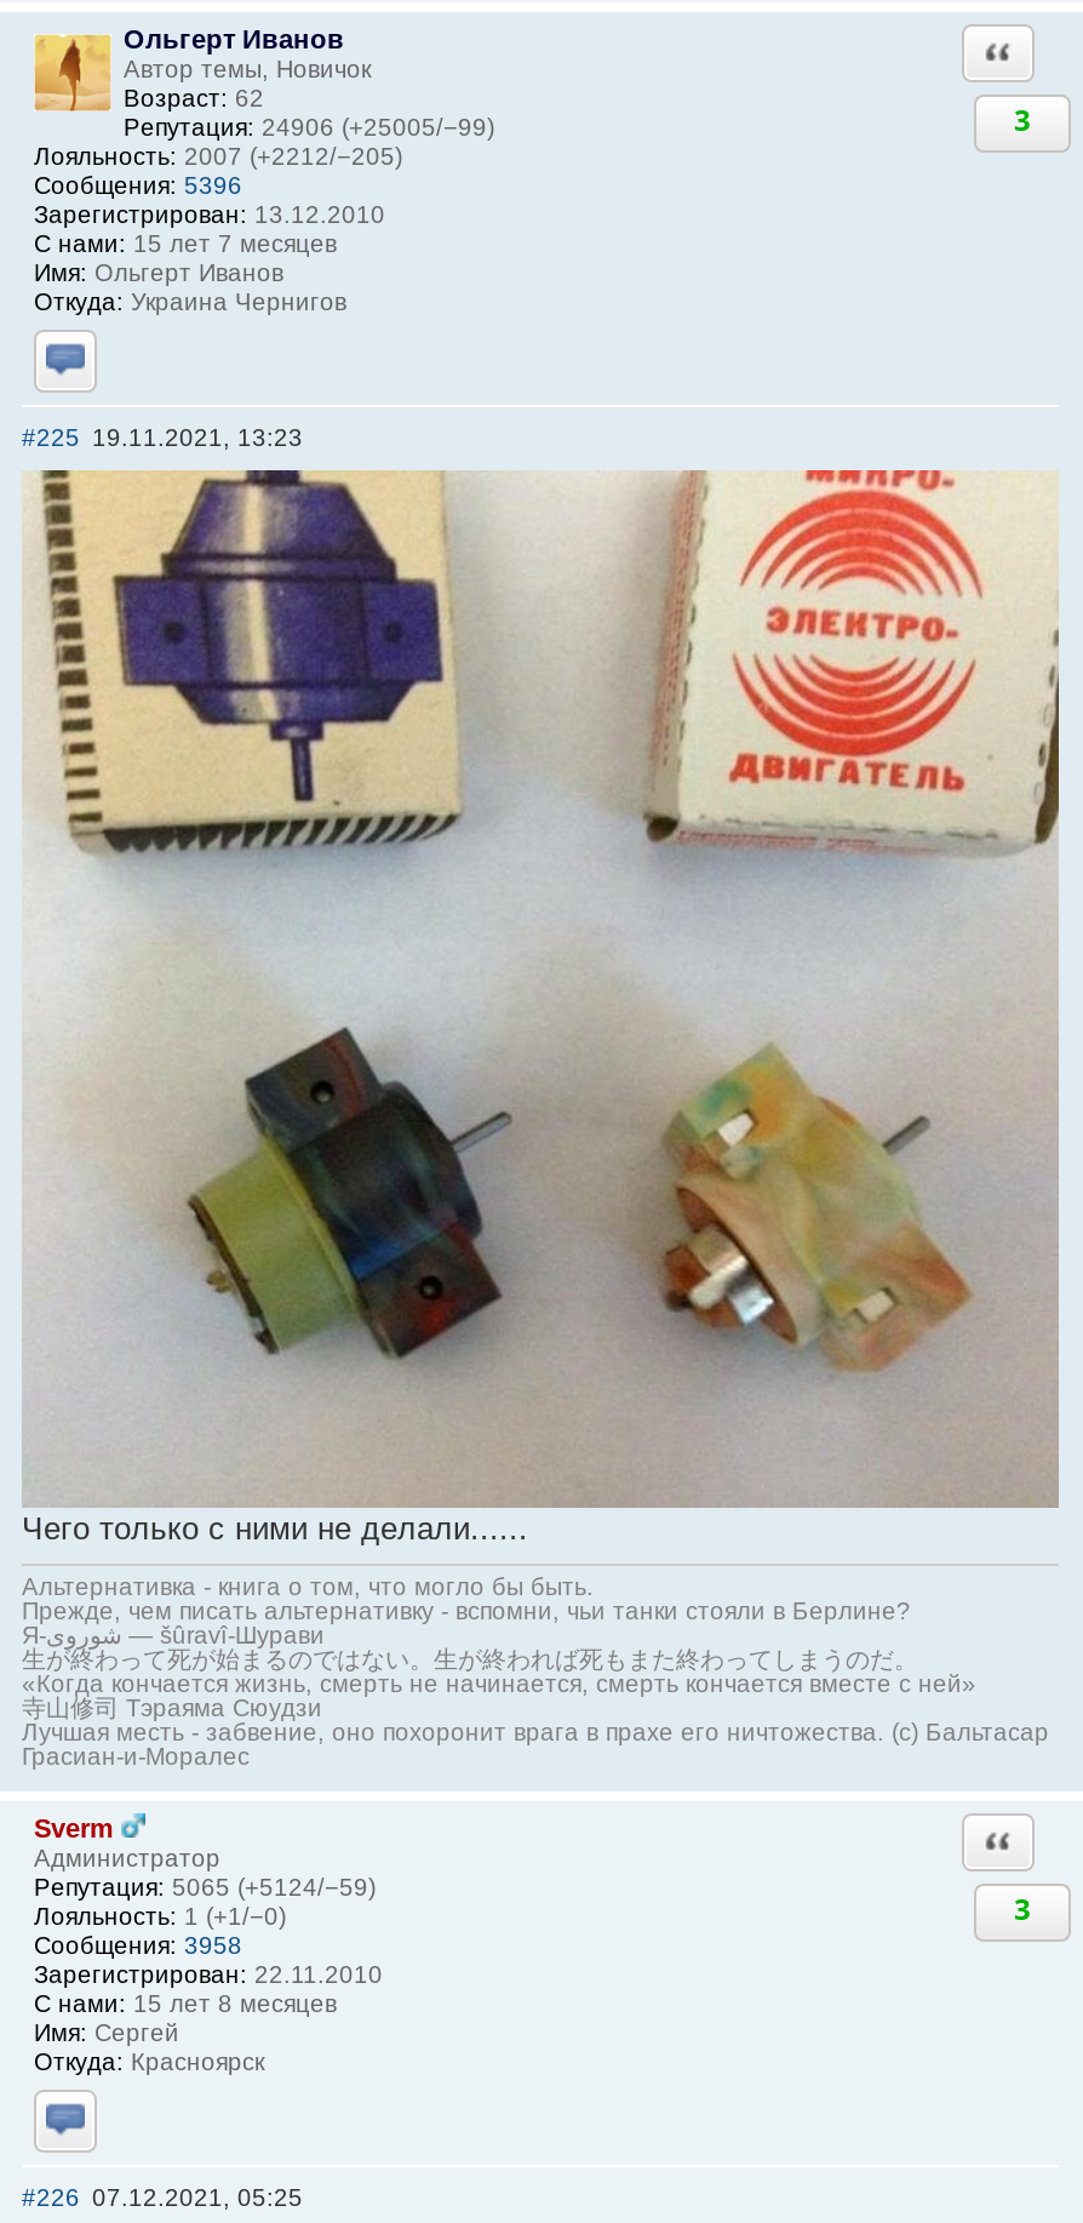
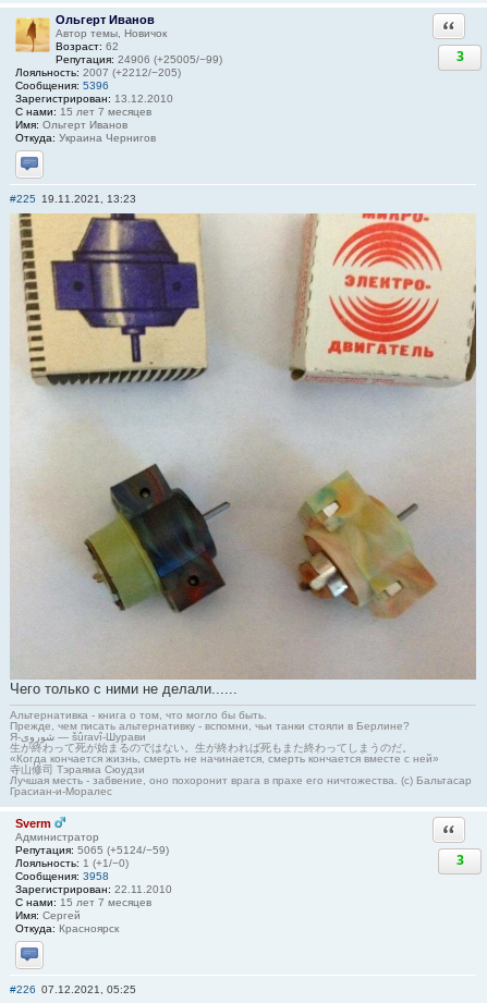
- С нами: 15 лет 8 месяцев
+ С нами: 15 лет 7 месяцев
